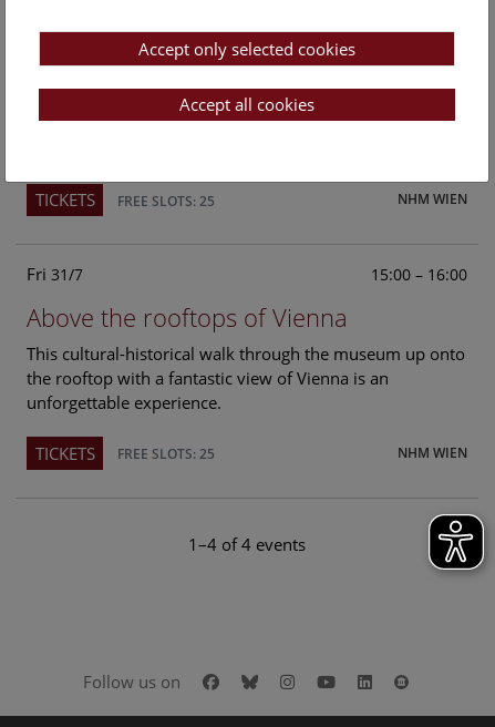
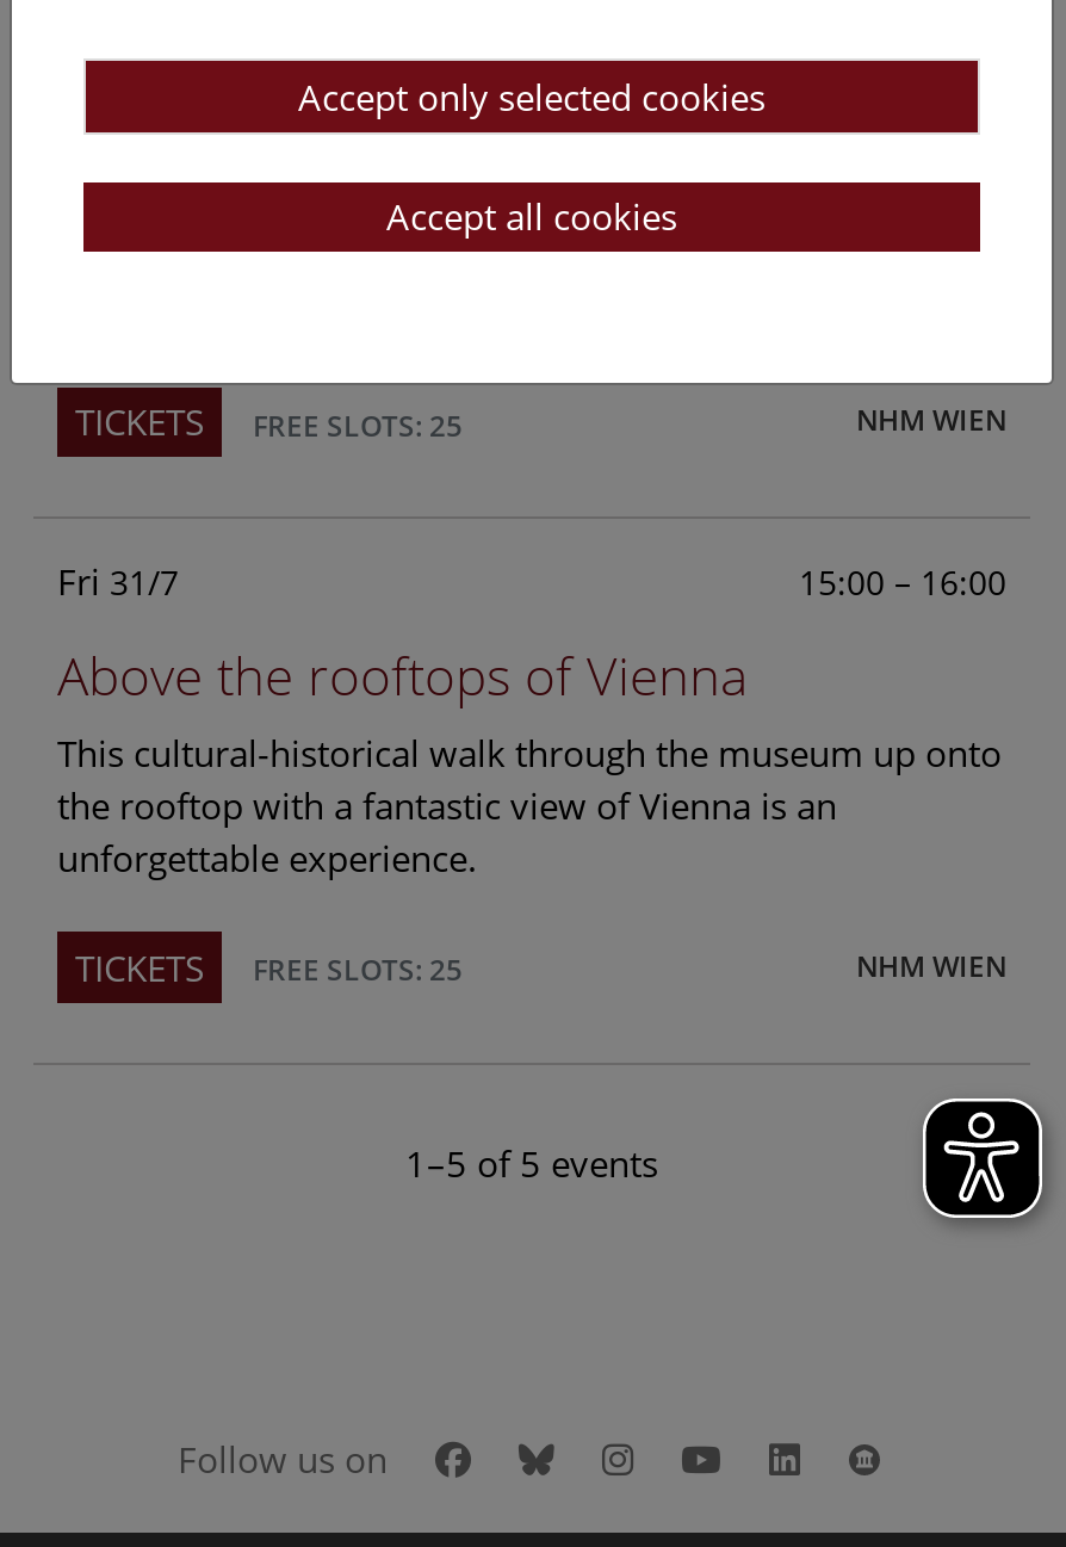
- 1–4 of 4 events
+ 1–5 of 5 events
